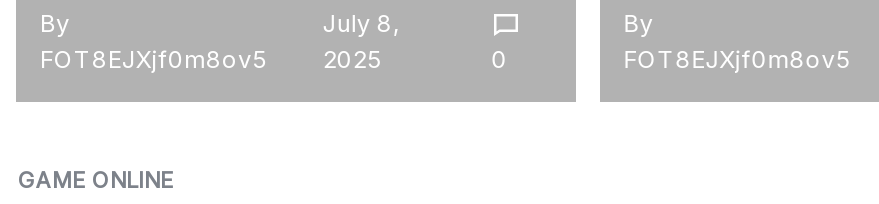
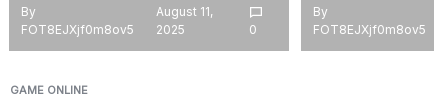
- July 8,
+ August 11,
